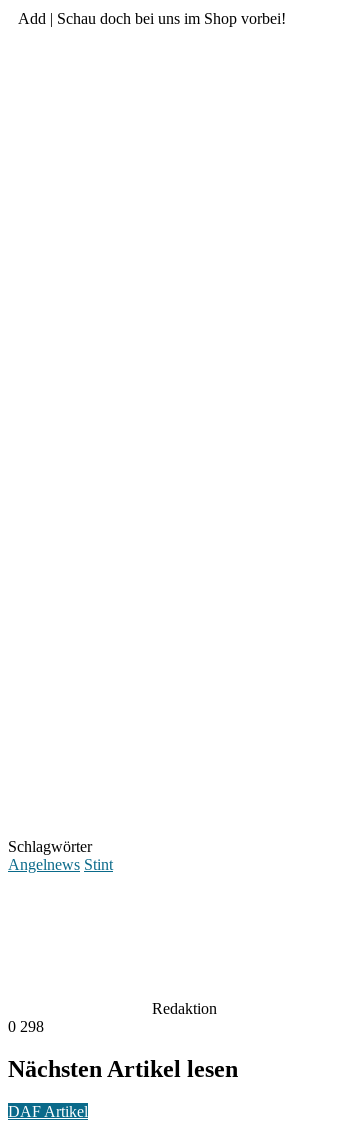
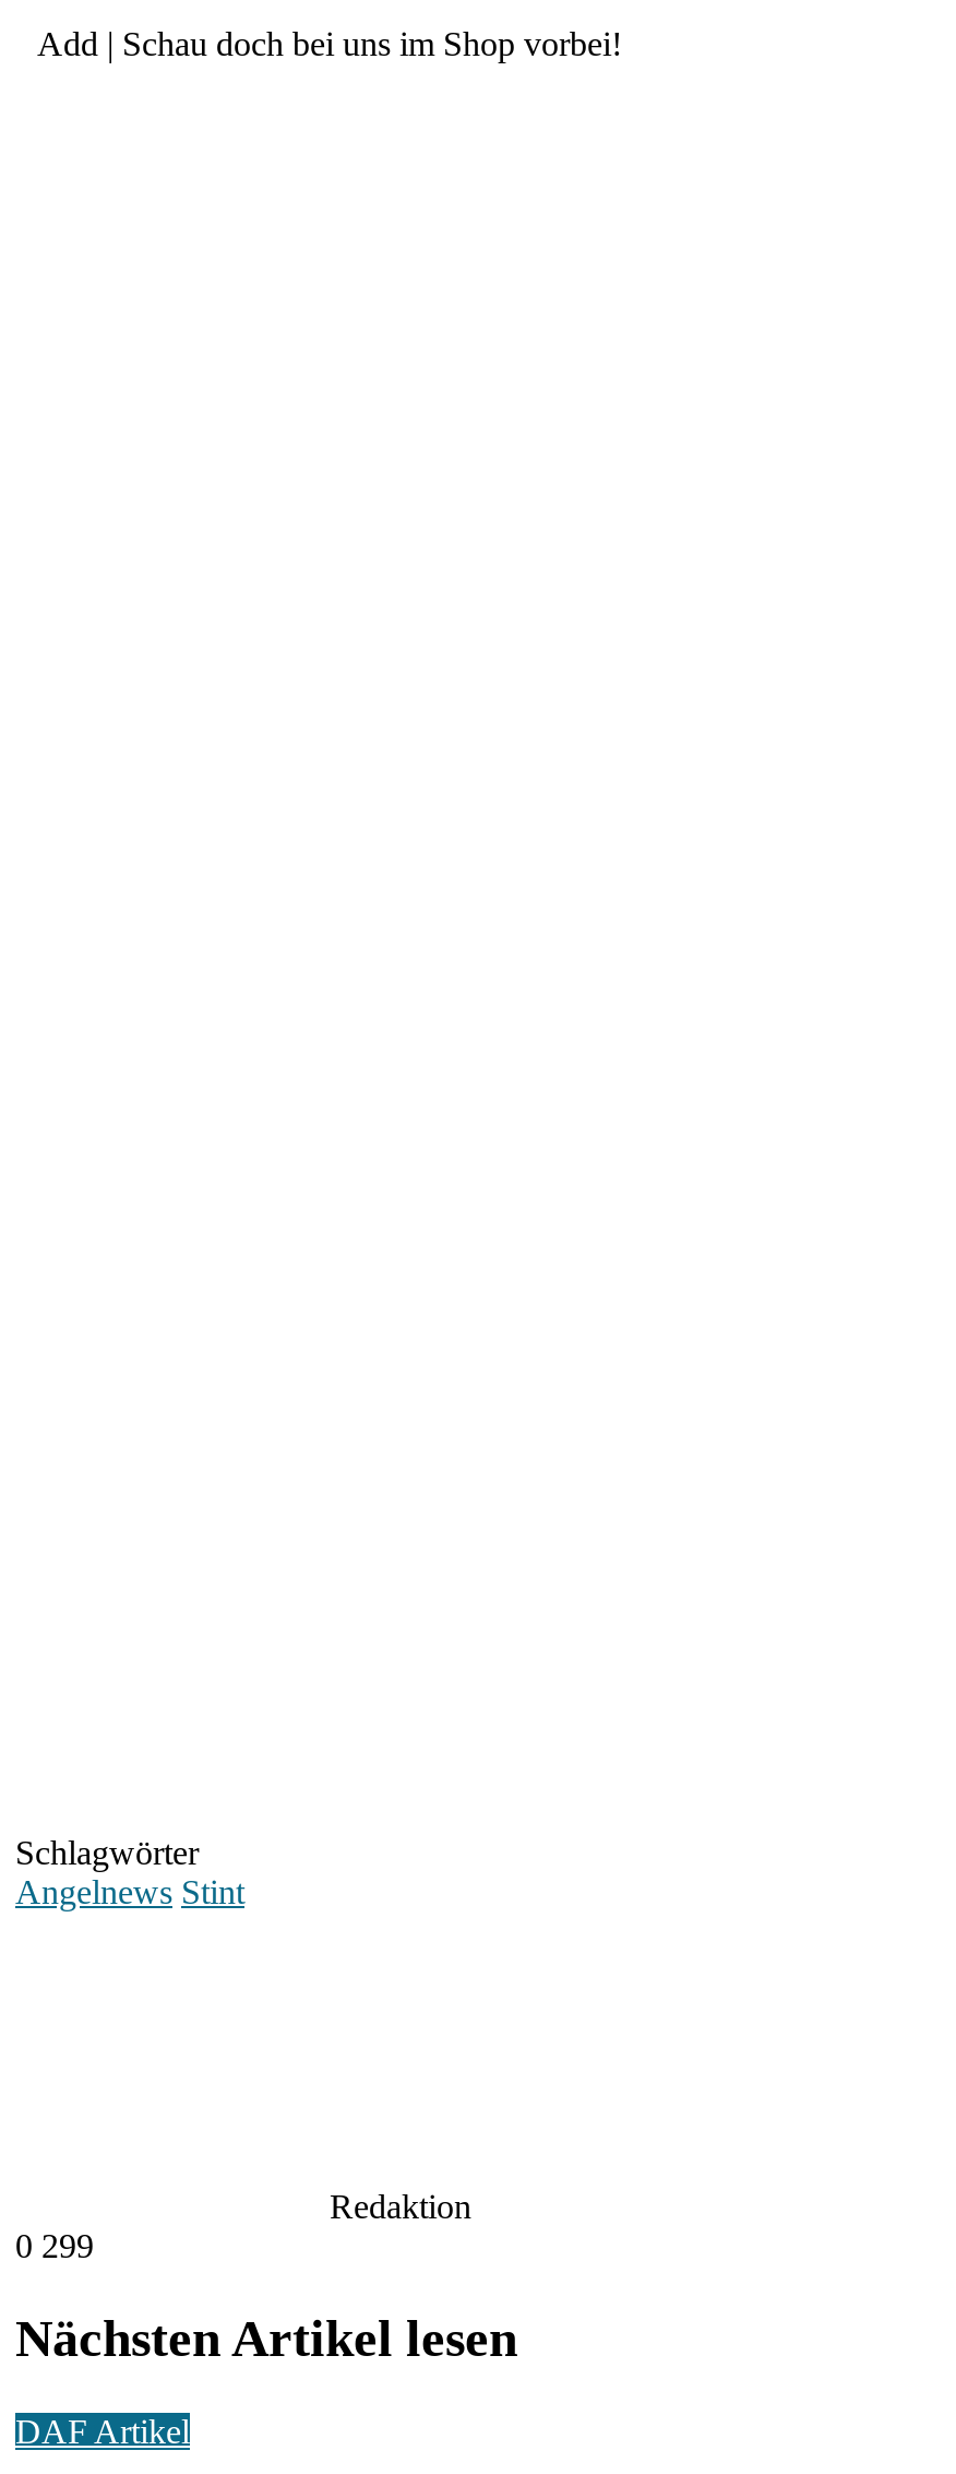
- 0 298
+ 0 299
